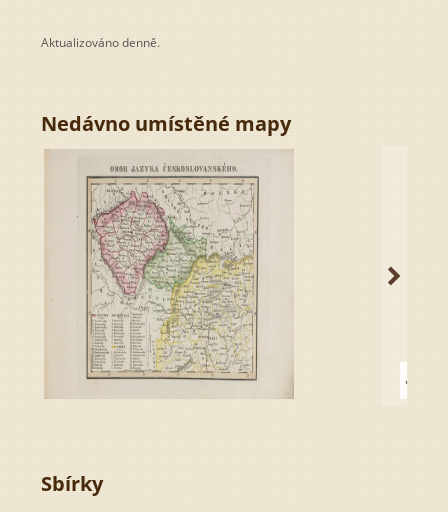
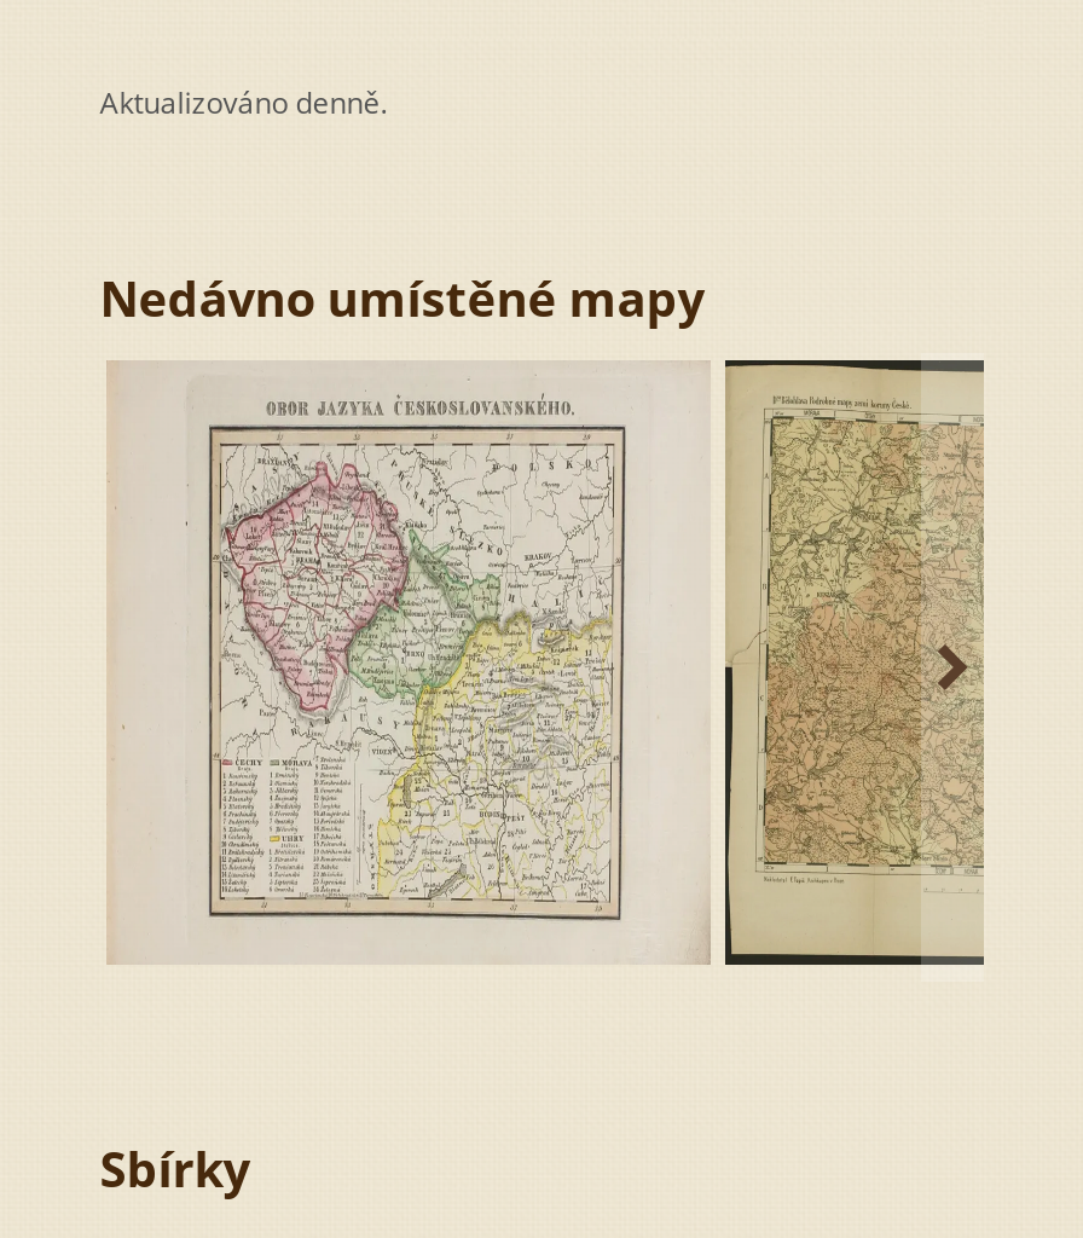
+ [image]
